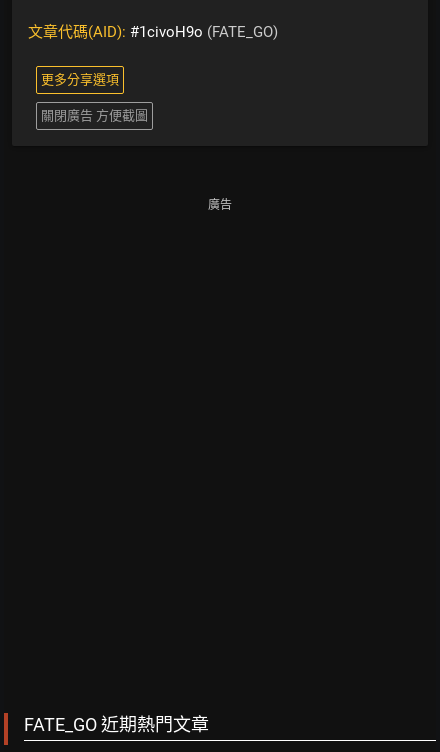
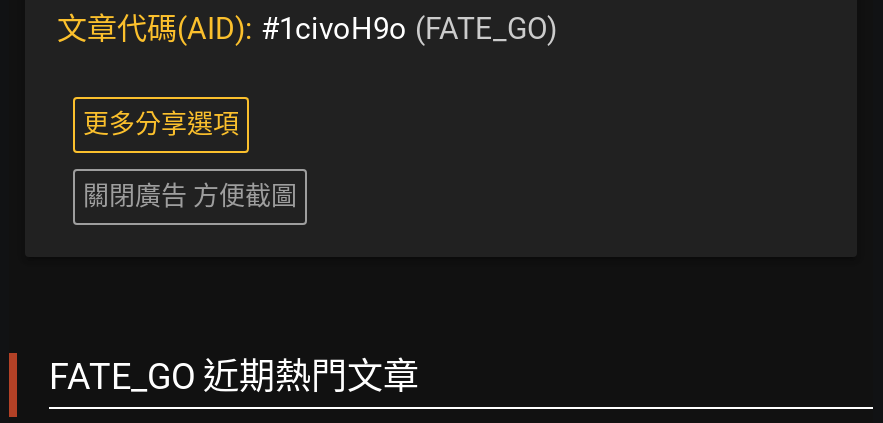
- 廣告
